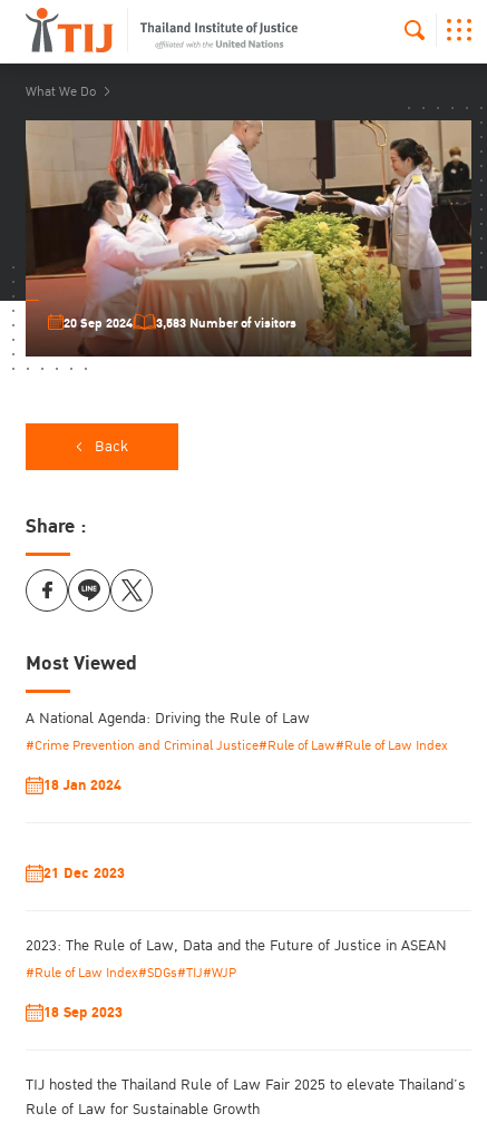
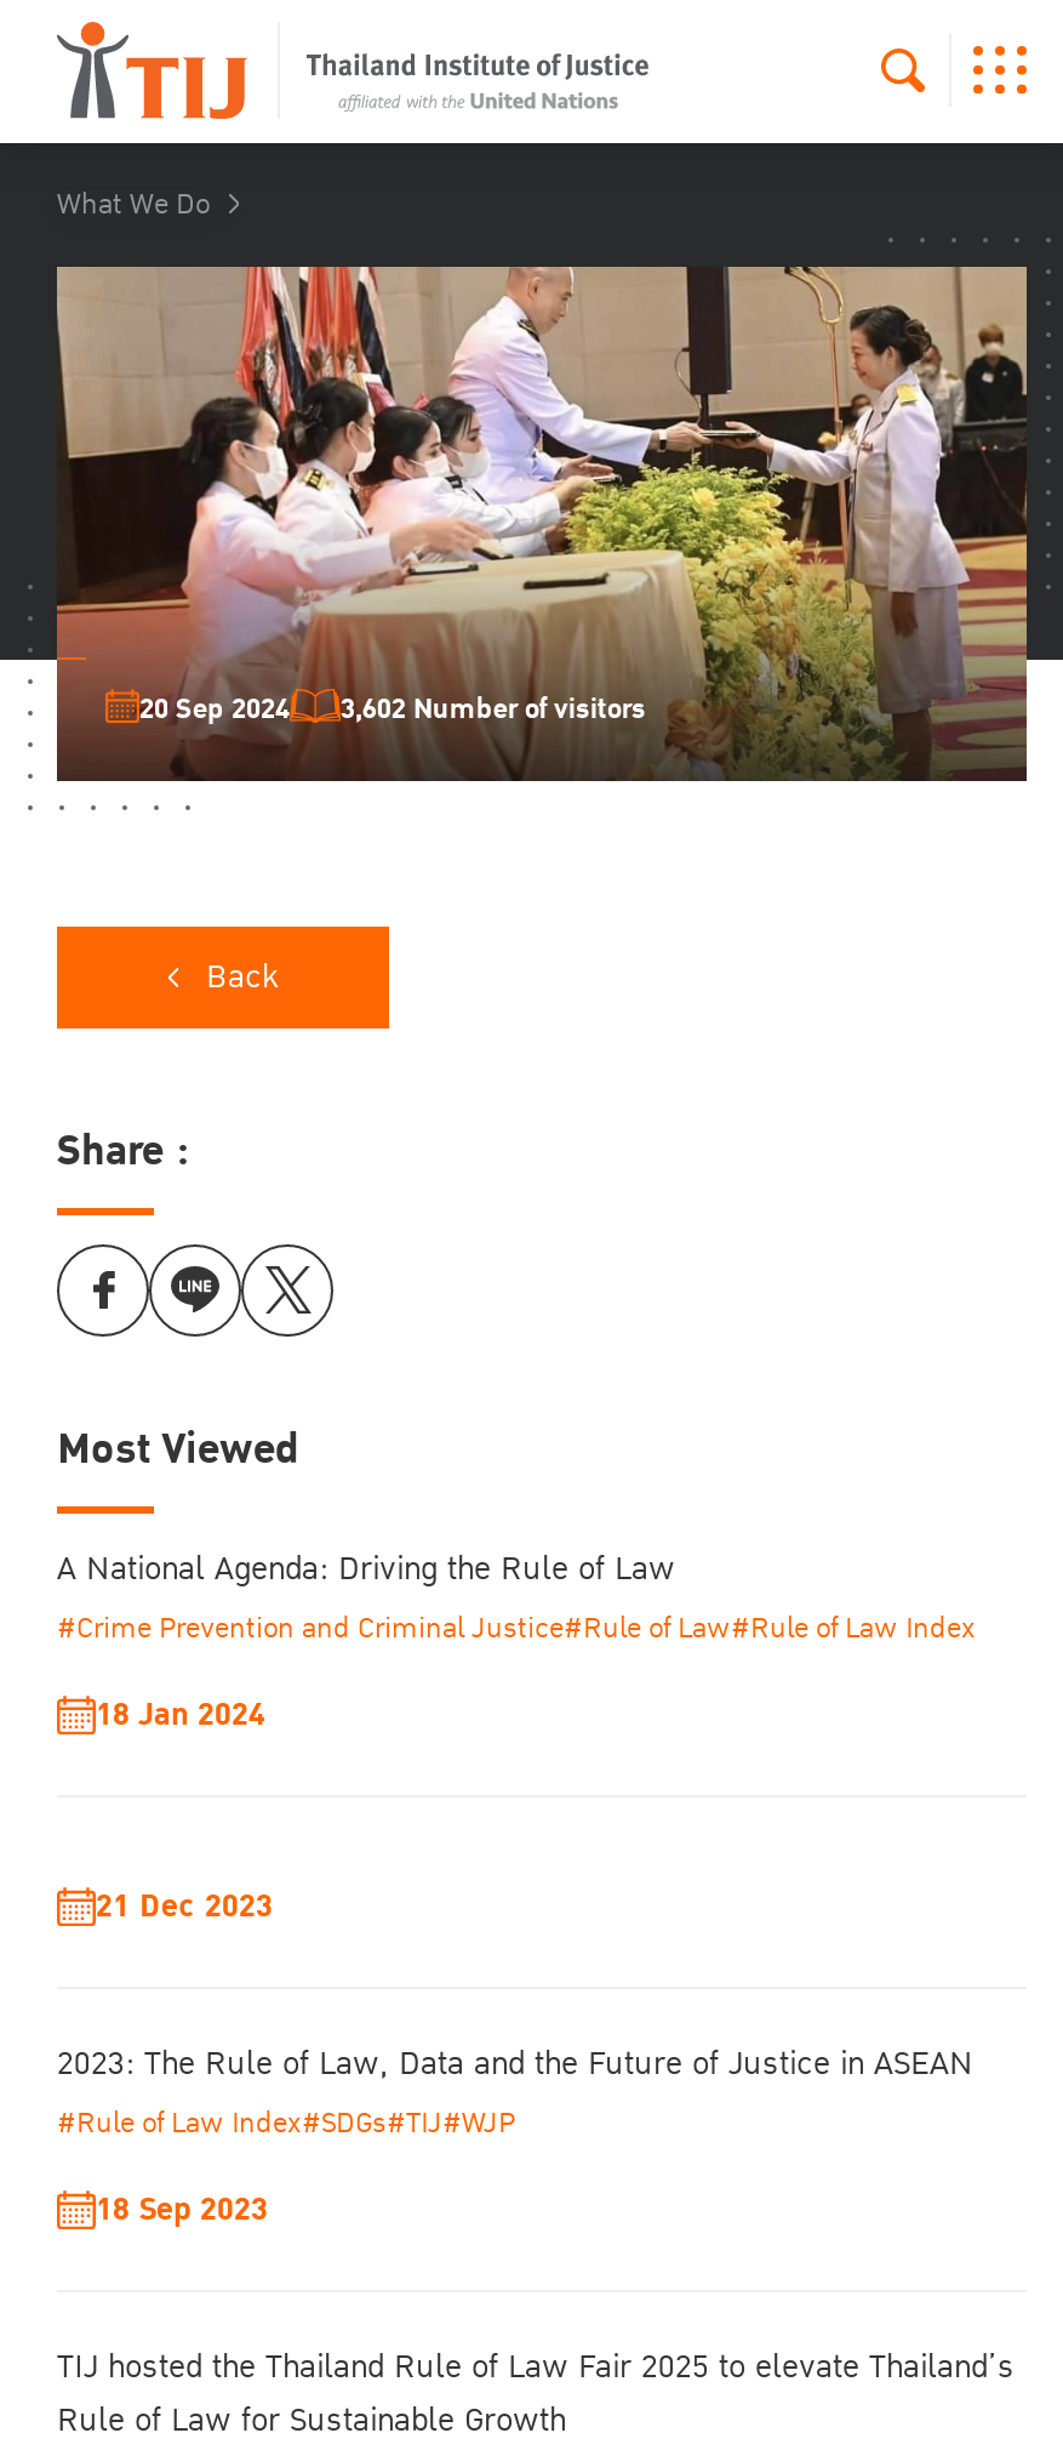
- 3,583 Number of visitors
+ 3,602 Number of visitors
